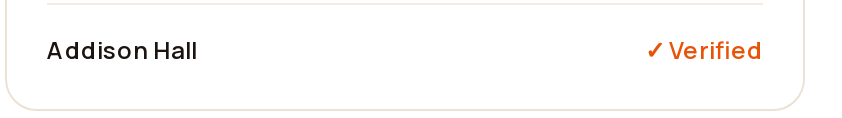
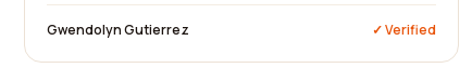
- Addison Hall
+ Gwendolyn Gutierrez
